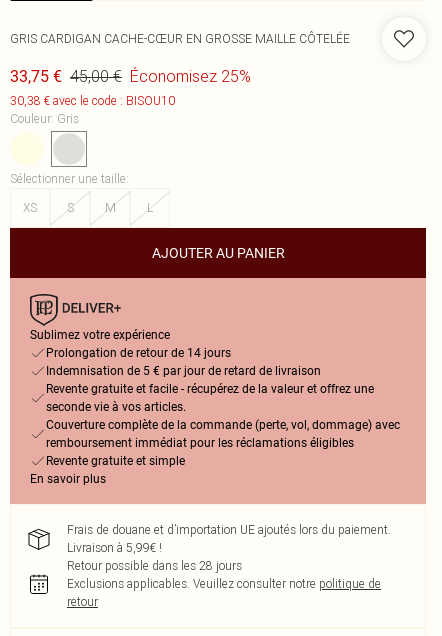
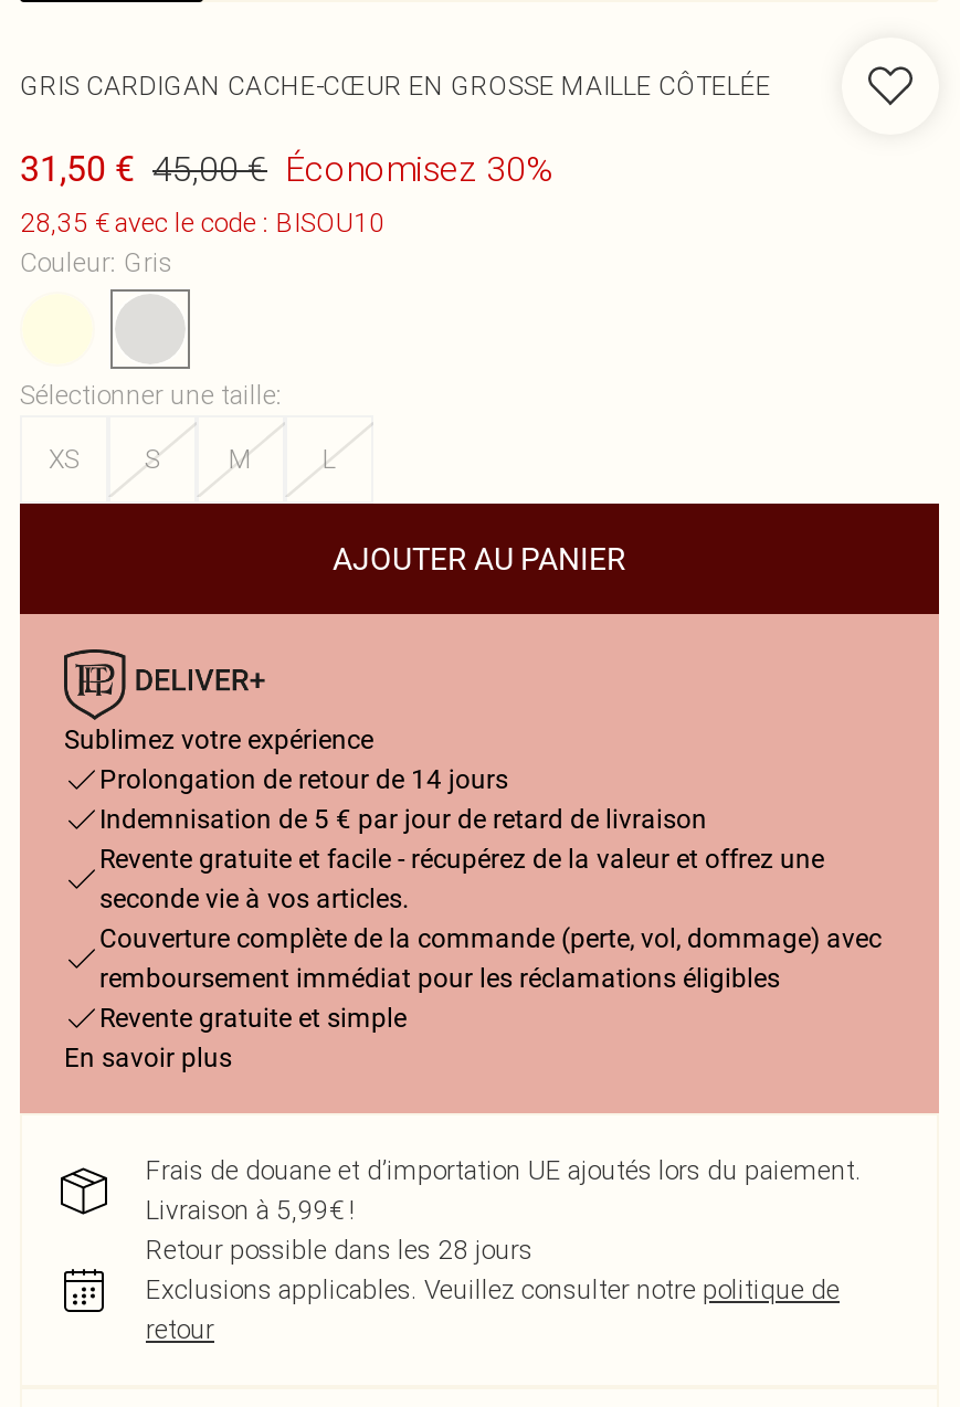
- 33,75 € 45,00 € Économisez 25%
+ 31,50 € 45,00 € Économisez 30%

- 30,38 € avec le code : BISOU10
+ 28,35 € avec le code : BISOU10
